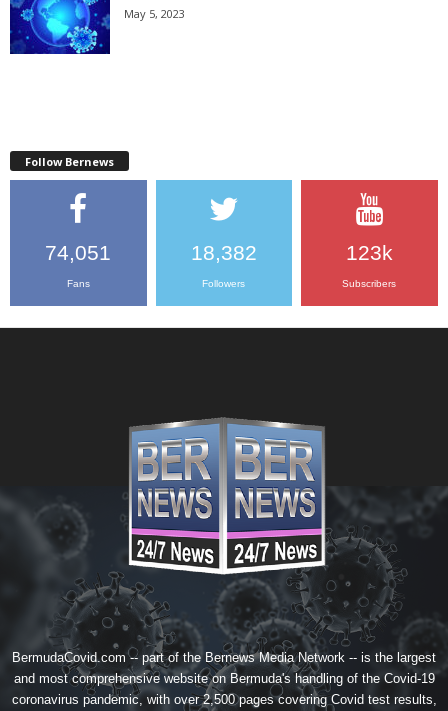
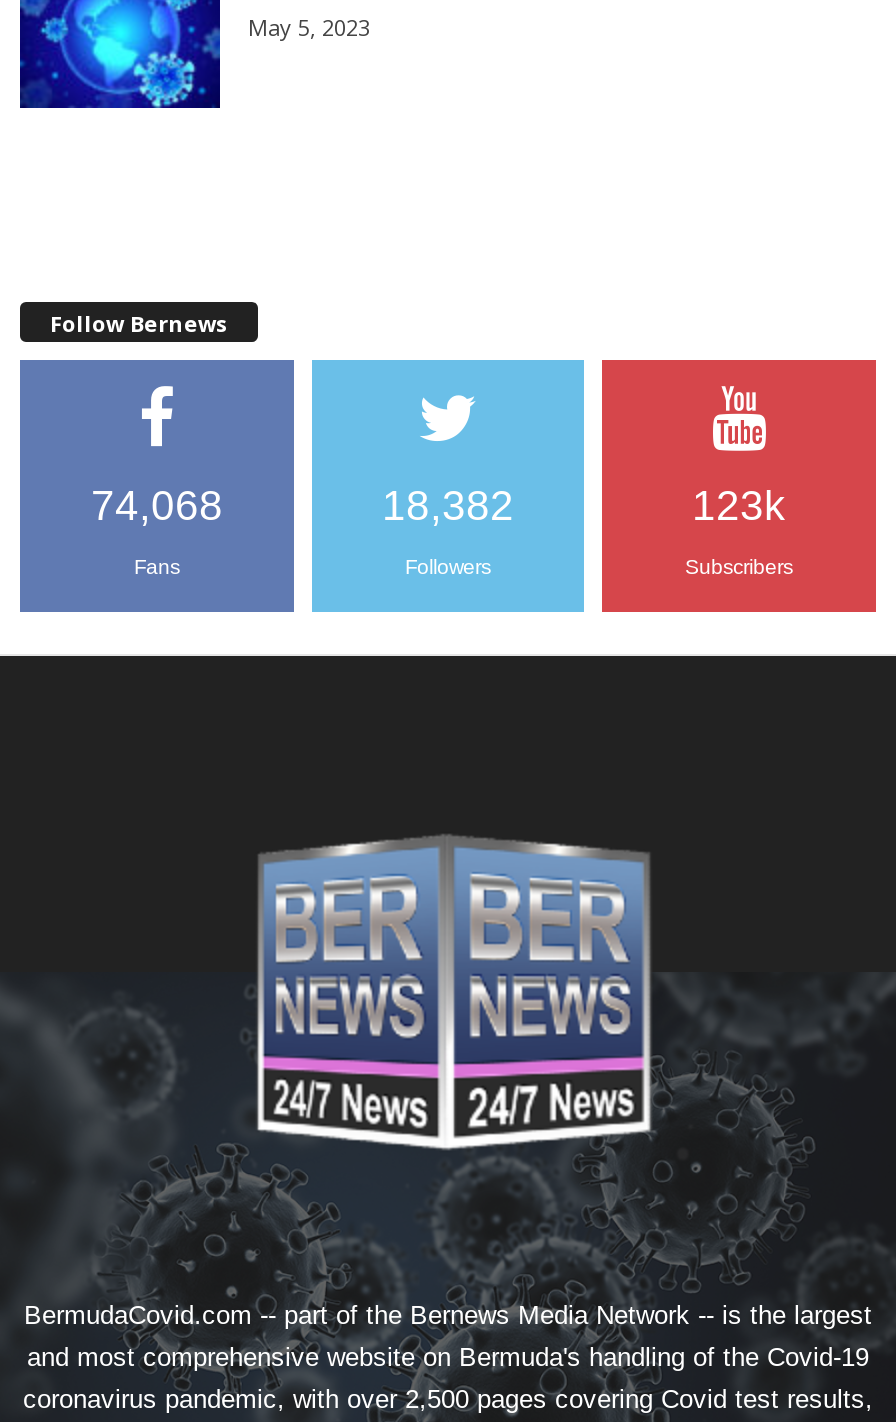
- 74,051
+ 74,068
